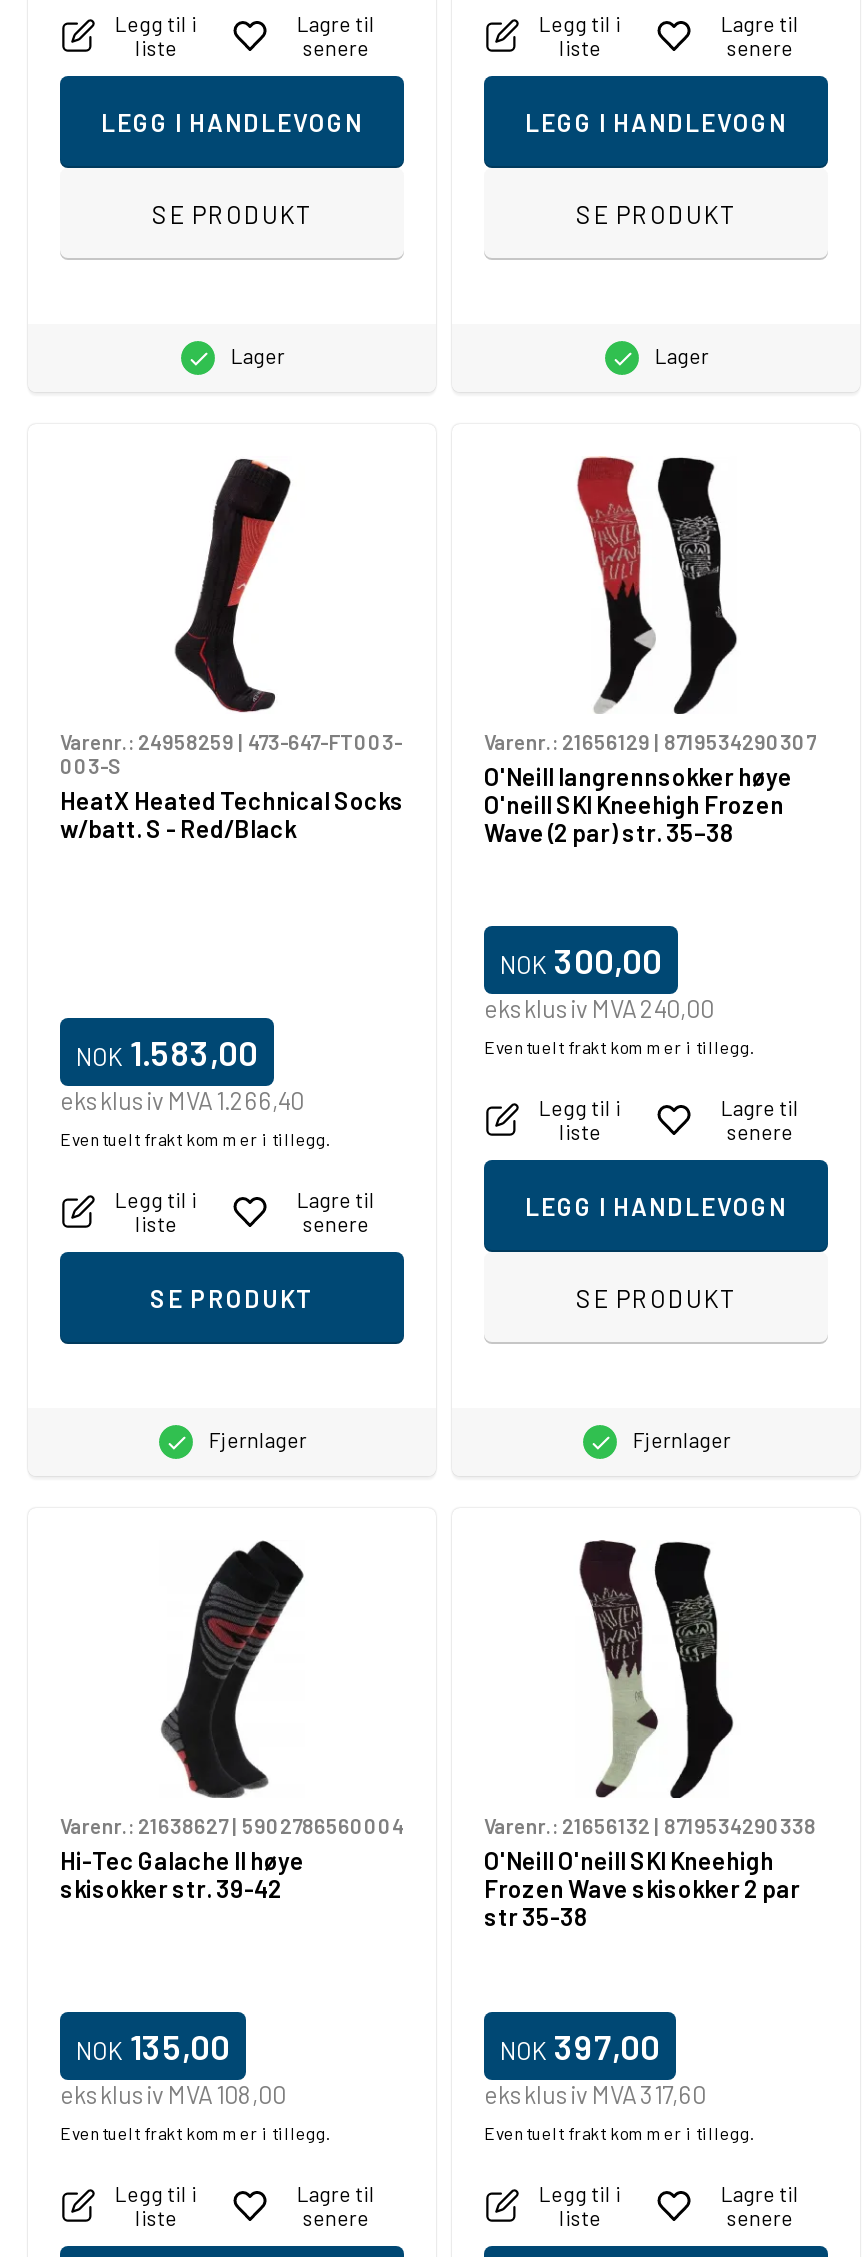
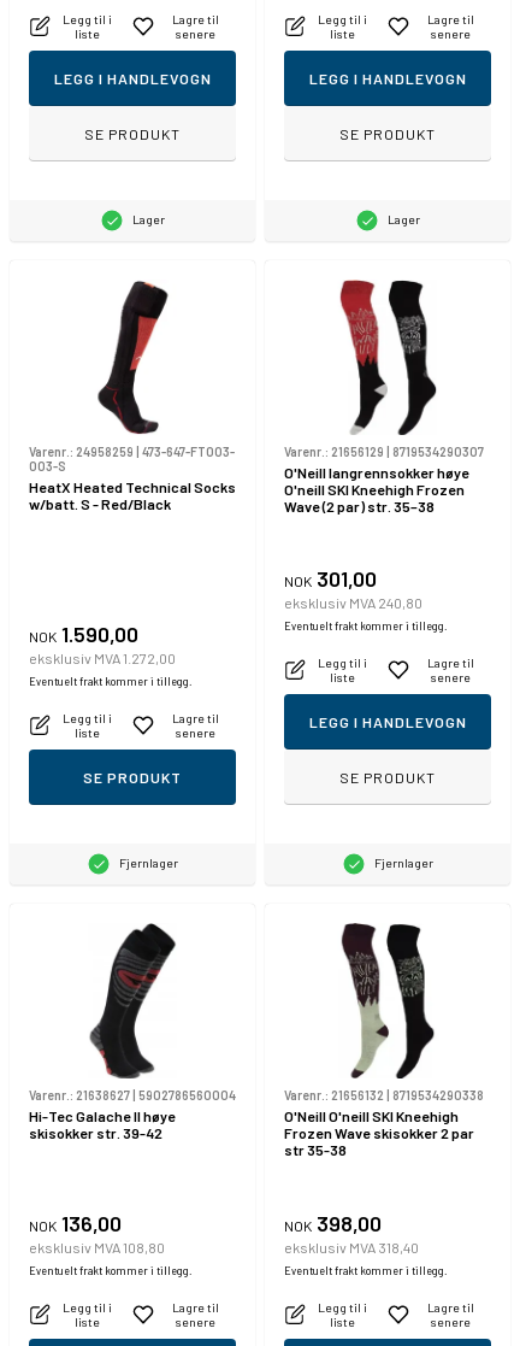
- NOK 300,00
+ NOK 301,00

- eksklusiv MVA 240,00
+ eksklusiv MVA 240,80

- NOK 1.583,00
+ NOK 1.590,00

- eksklusiv MVA 1.266,40
+ eksklusiv MVA 1.272,00

- NOK 135,00
+ NOK 136,00

- NOK 397,00
+ NOK 398,00

- eksklusiv MVA 108,00
+ eksklusiv MVA 108,80

- eksklusiv MVA 317,60
+ eksklusiv MVA 318,40
